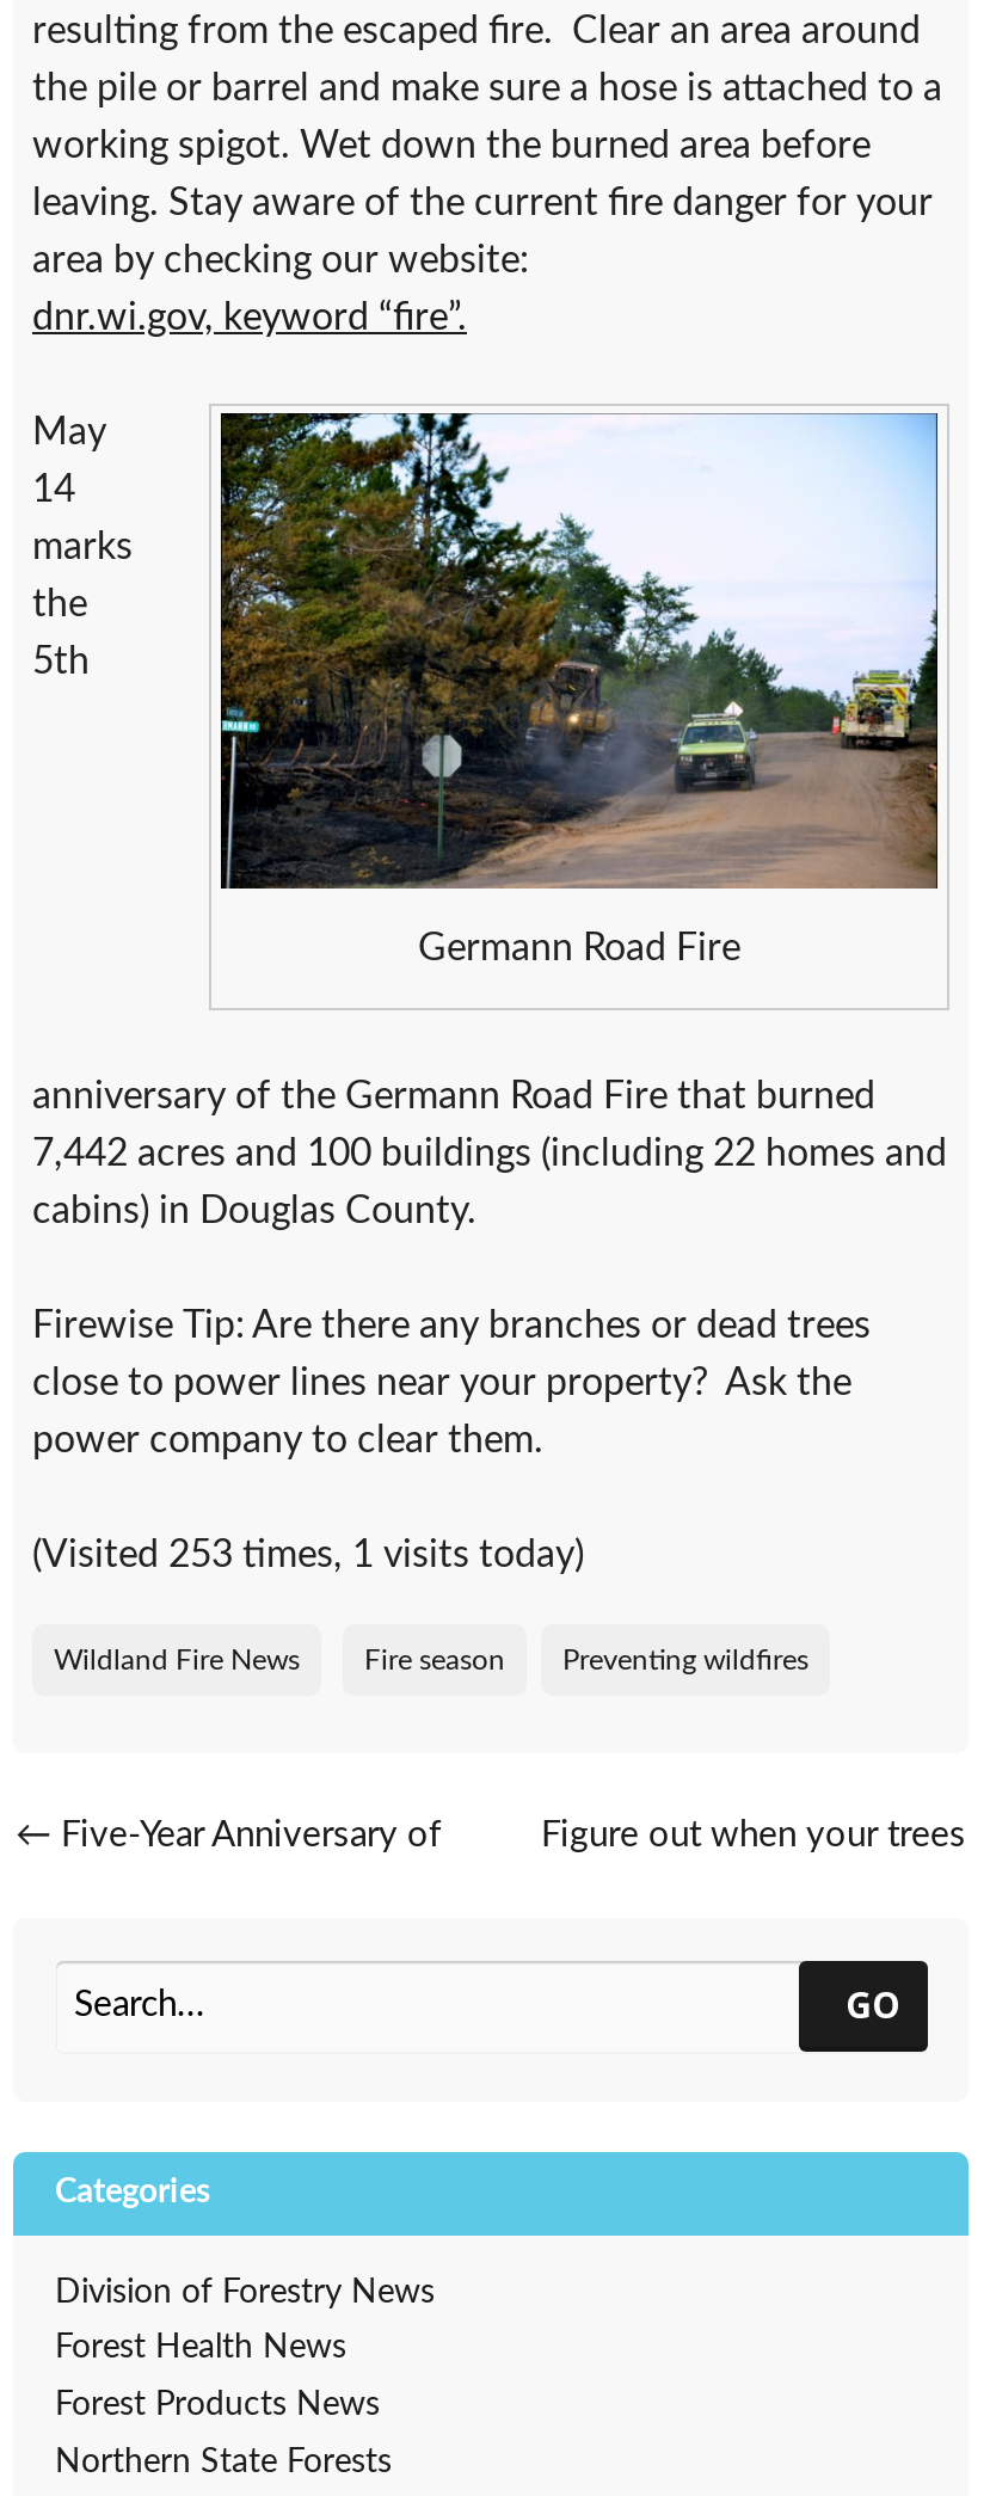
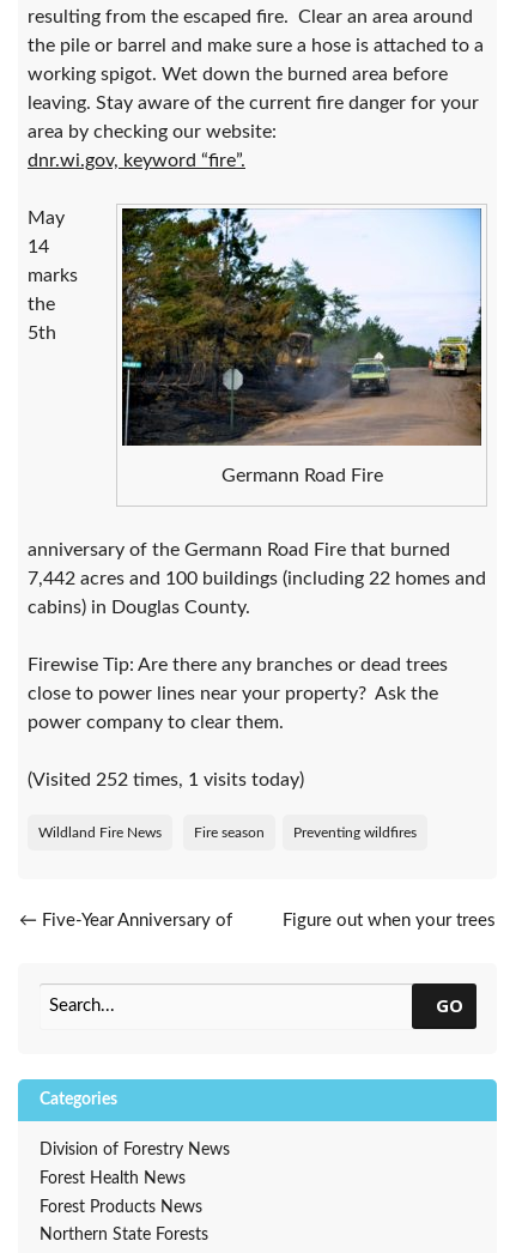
- (Visited 253 times, 1 visits today)
+ (Visited 252 times, 1 visits today)
